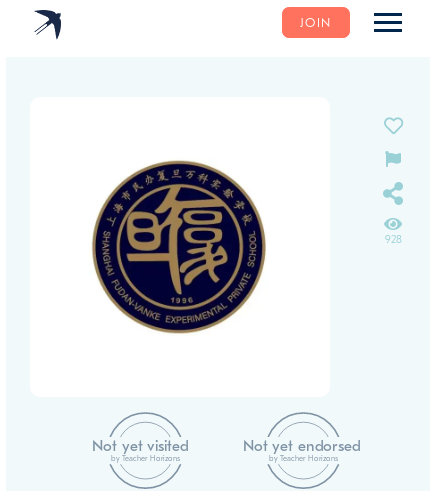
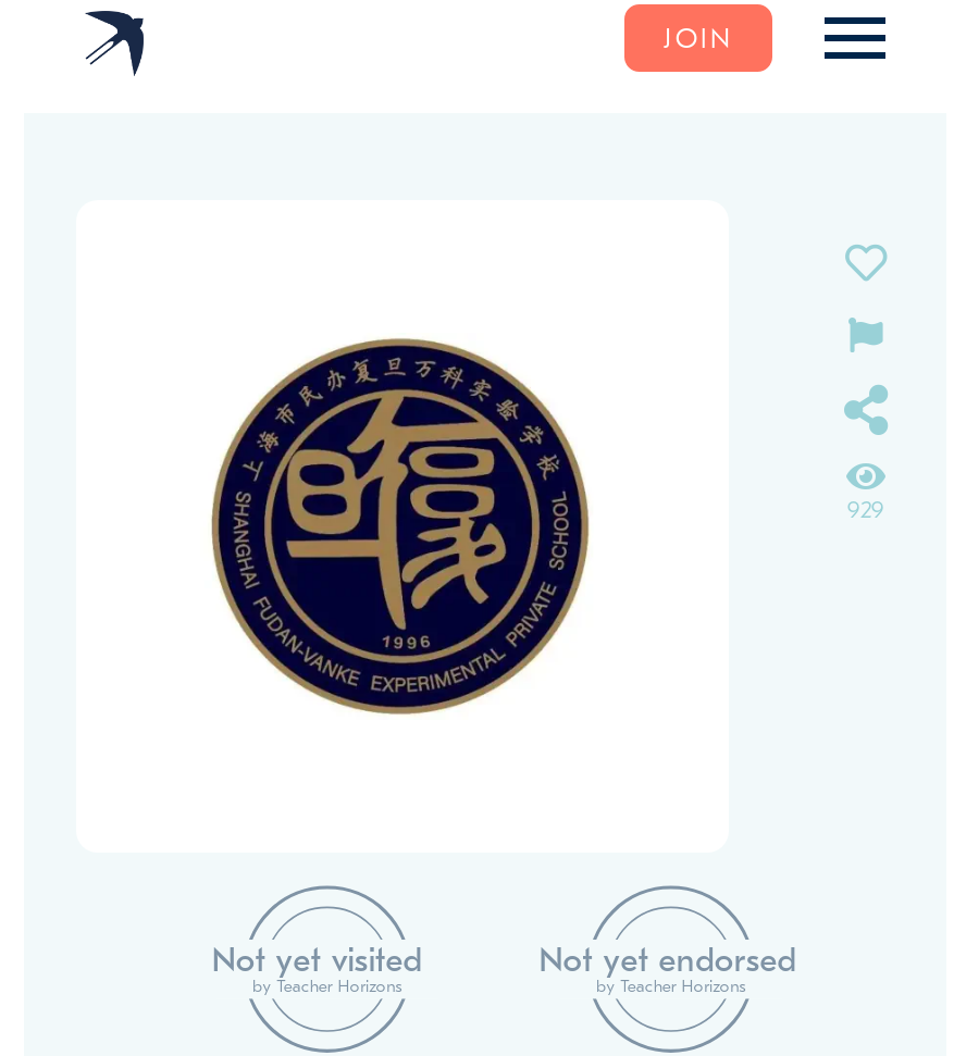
- 928
+ 929
